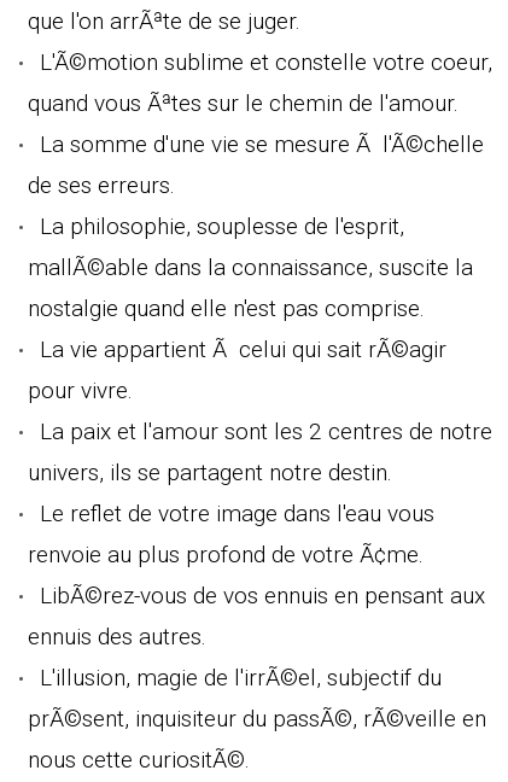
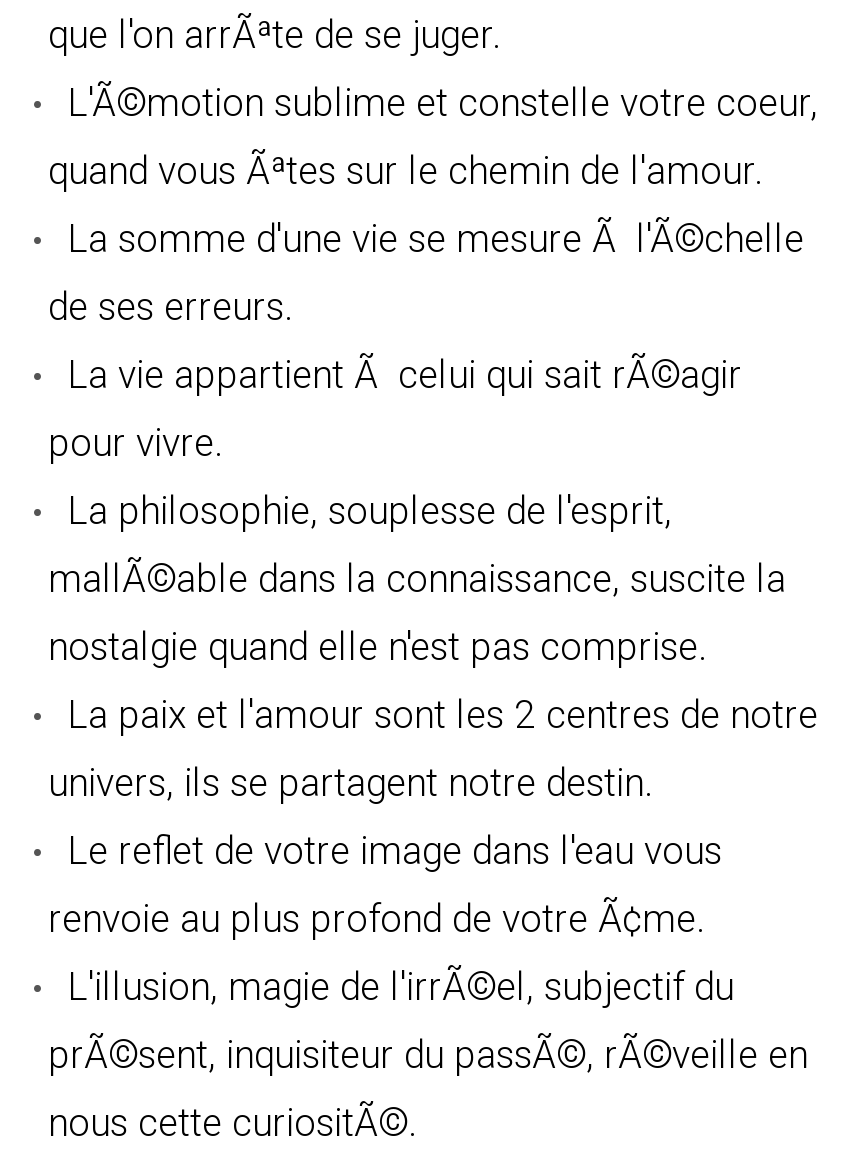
moved down: La philosophie, souplesse de l'esprit, | mallÃ©able dans la connaissance, suscite la | nostalgie quand elle n'est pas comprise.

moved up: La vie appartient Ã celui qui sait rÃ©agir | pour vivre.

- LibÃ©rez-vous de vos ennuis en pensant aux
- ennuis des autres.
